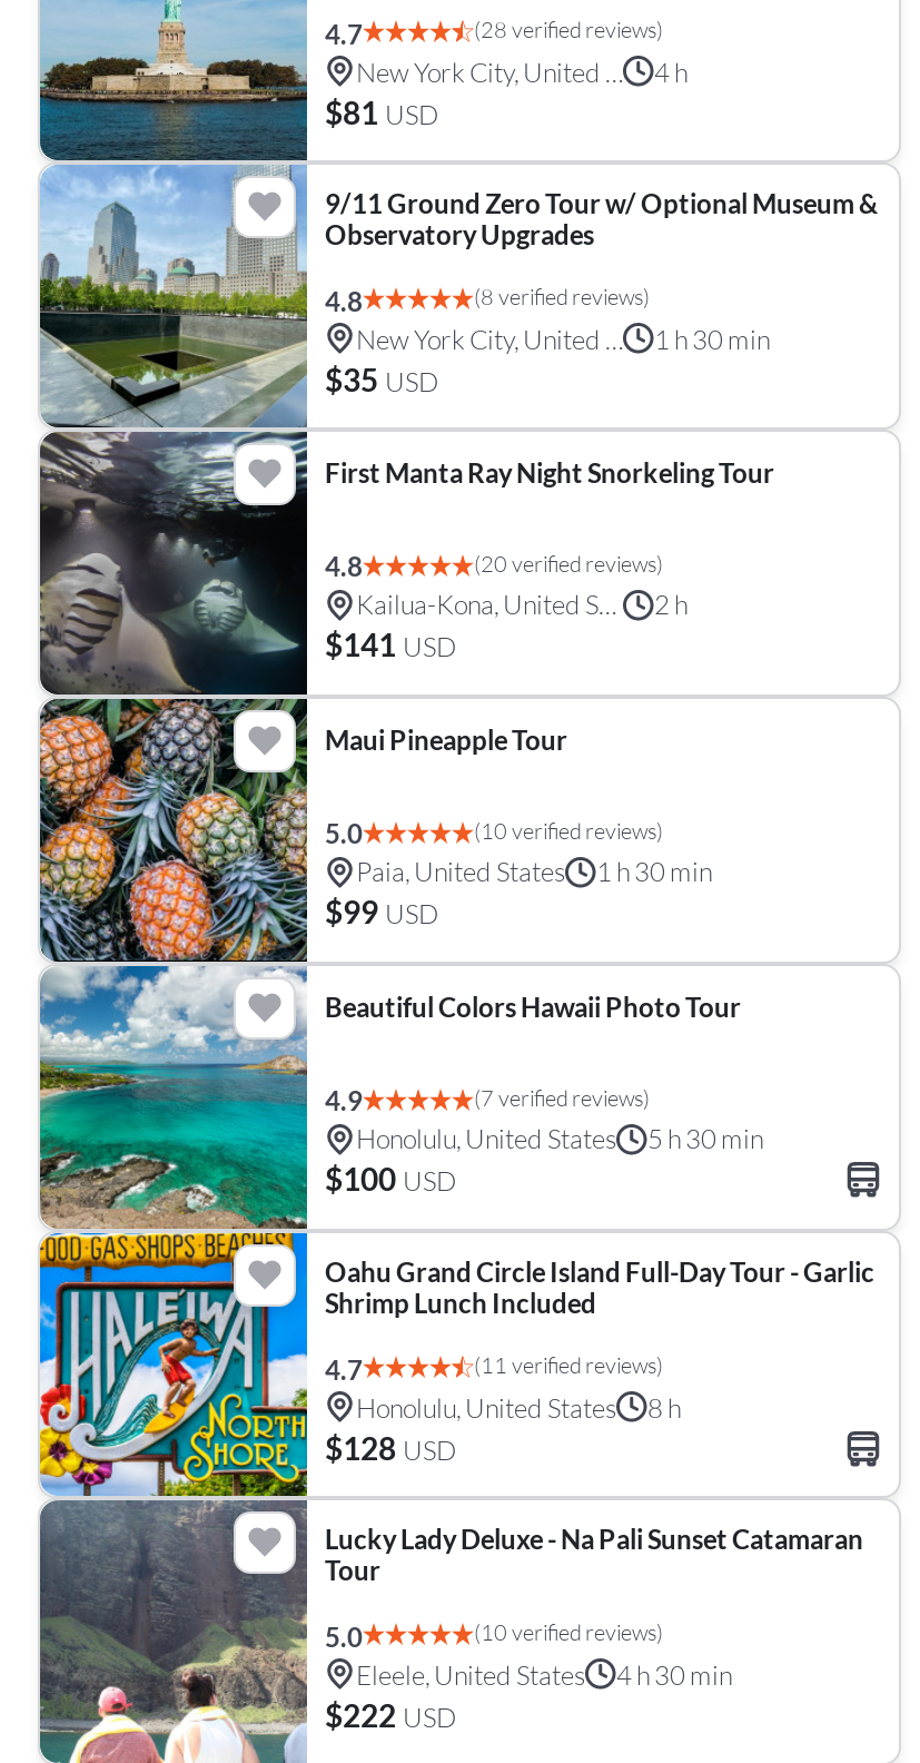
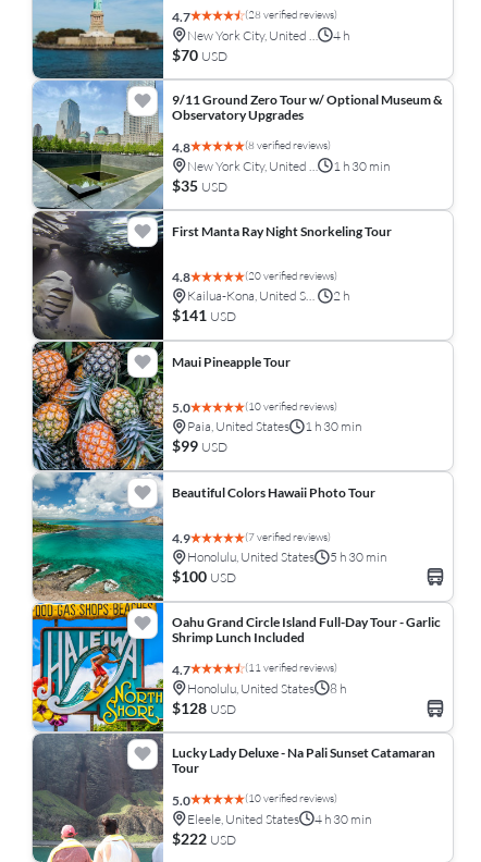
- $81 USD
+ $70 USD
